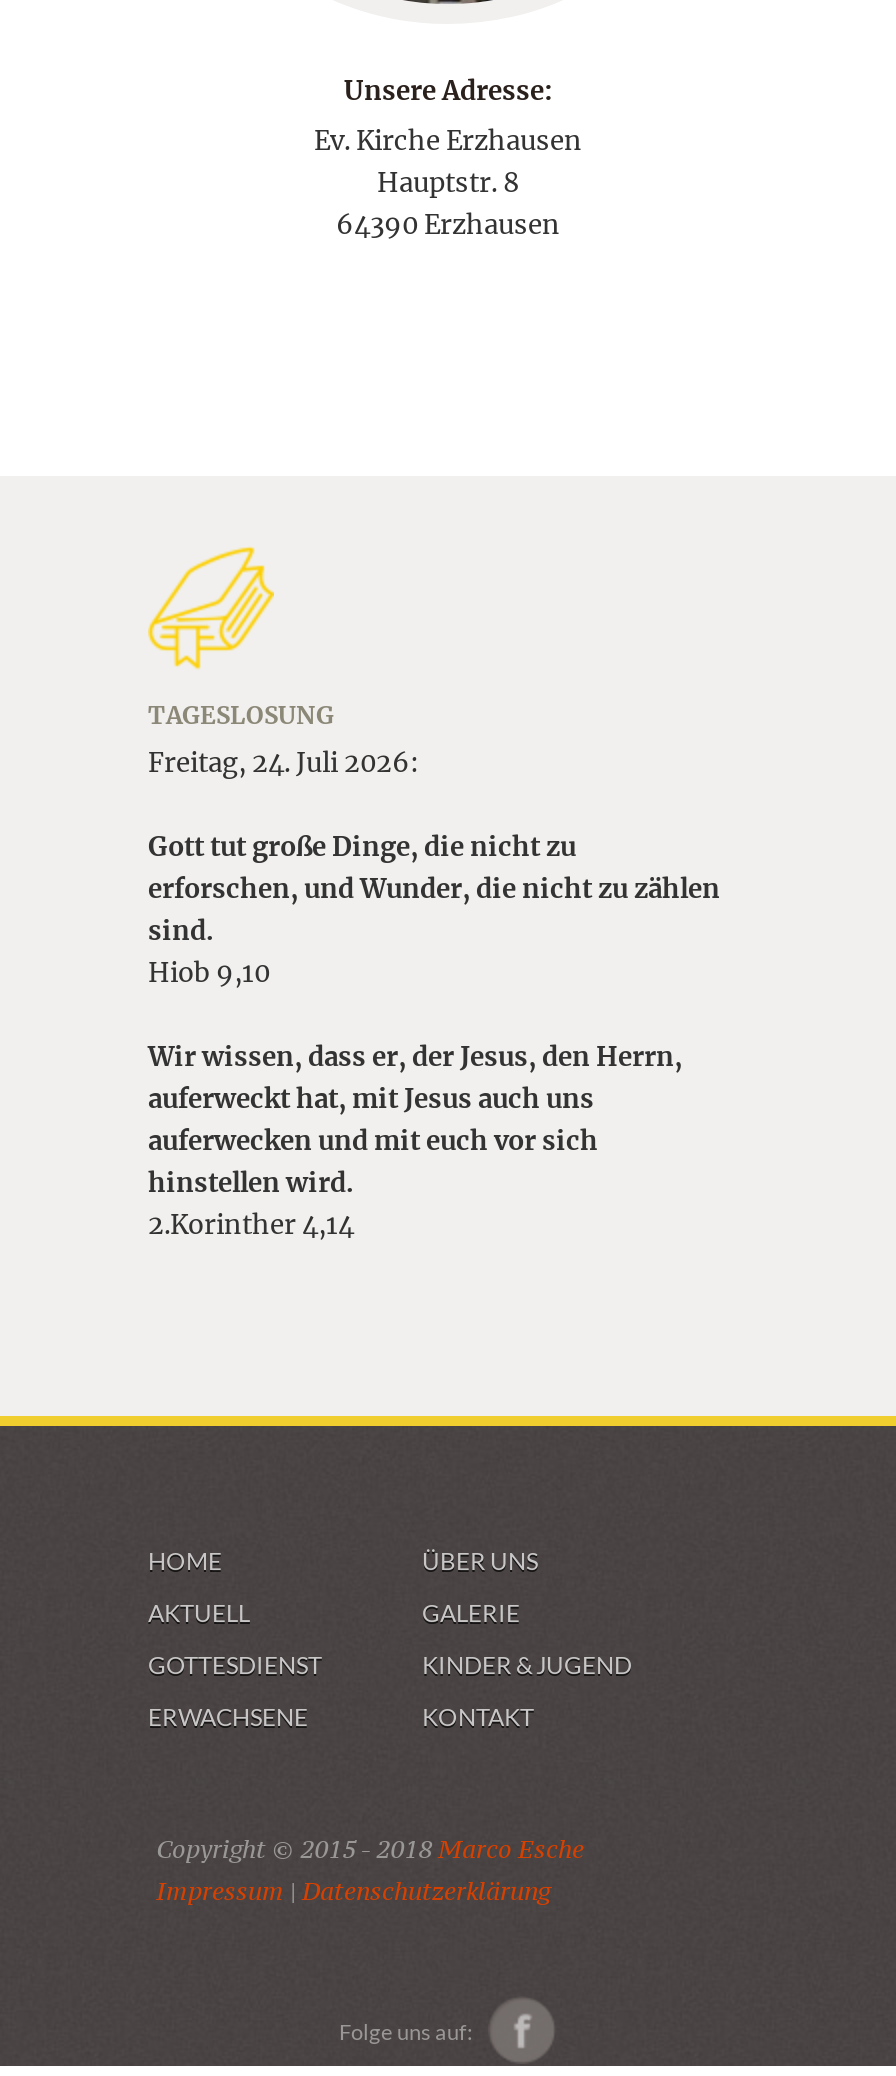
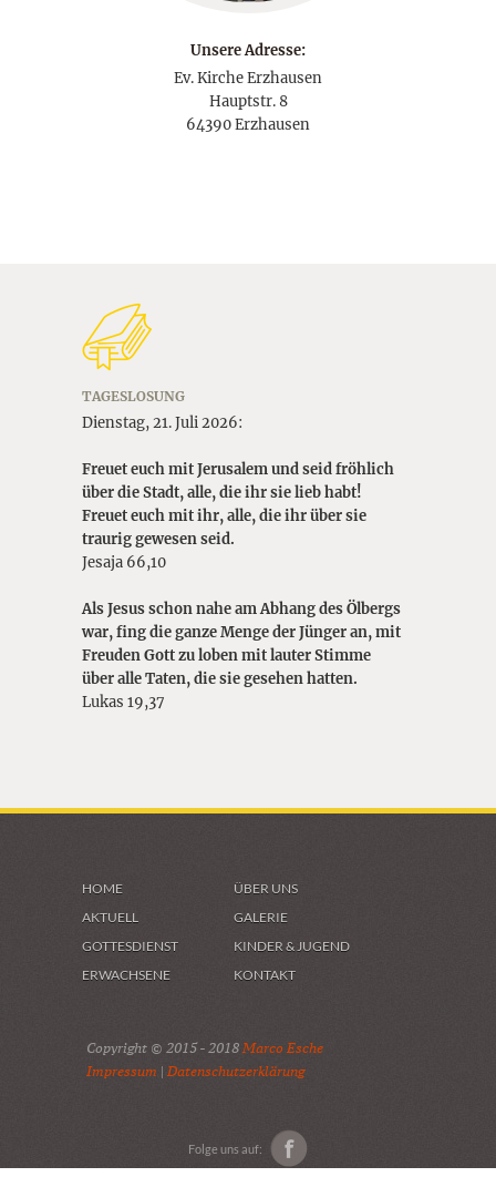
- Freitag, 24. Juli 2026:
+ Dienstag, 21. Juli 2026:

- Gott tut große Dinge, die nicht zu
- erforschen, und Wunder, die nicht zu zählen
- sind.
- Hiob 9,10
+ Freuet euch mit Jerusalem und seid fröhlich
+ über die Stadt, alle, die ihr sie lieb habt!
+ Freuet euch mit ihr, alle, die ihr über sie
+ traurig gewesen seid.
+ Jesaja 66,10

- Wir wissen, dass er, der Jesus, den Herrn,
- auferweckt hat, mit Jesus auch uns
- auferwecken und mit euch vor sich
- hinstellen wird.
- 2.Korinther 4,14
+ Als Jesus schon nahe am Abhang des Ölbergs
+ war, fing die ganze Menge der Jünger an, mit
+ Freuden Gott zu loben mit lauter Stimme
+ über alle Taten, die sie gesehen hatten.
+ Lukas 19,37
